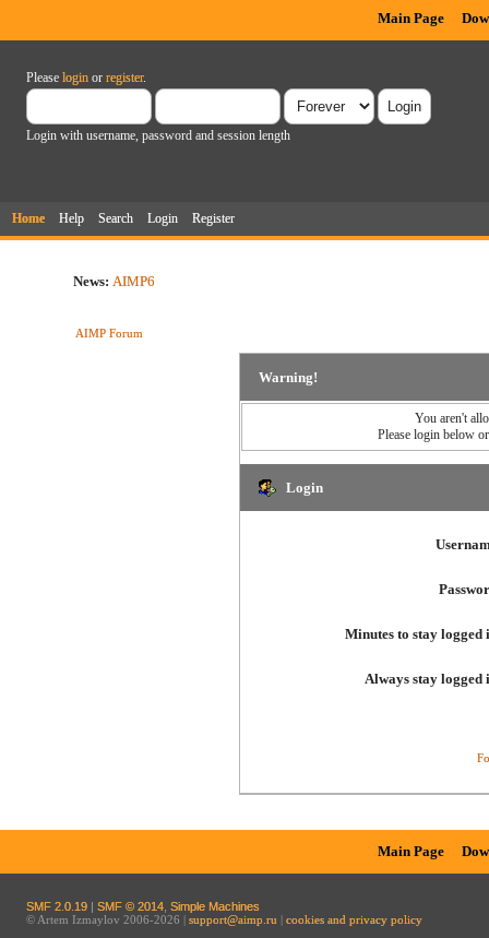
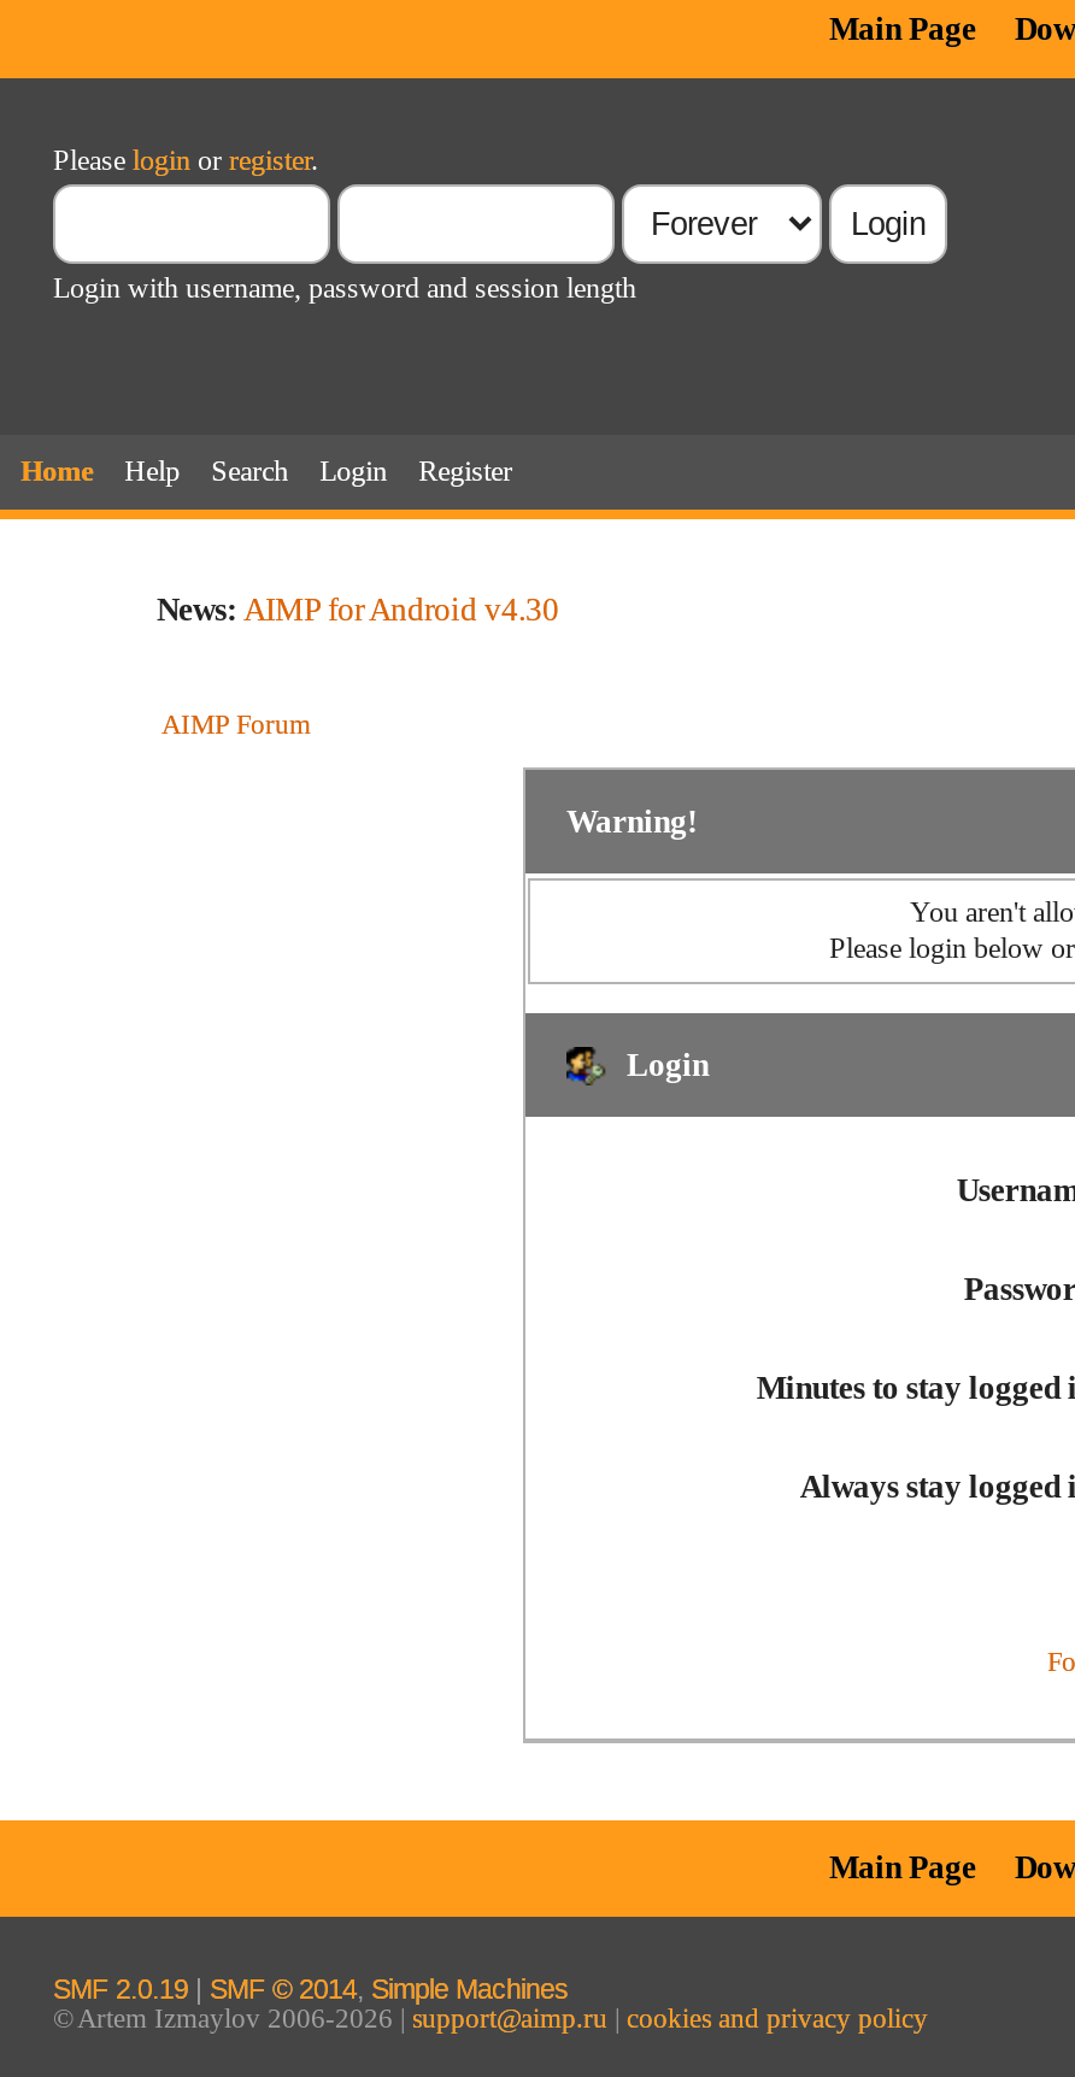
- News: AIMP6
+ News: AIMP for Android v4.30
